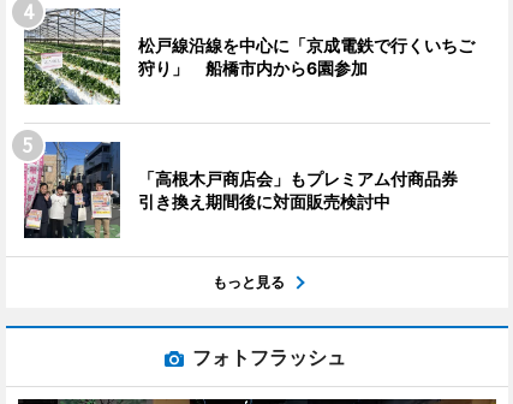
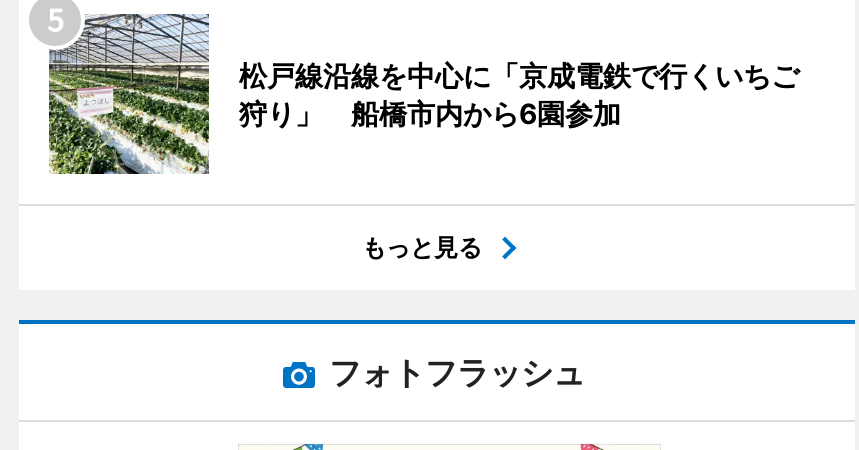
- [image]
- 「高根木戸商店会」もプレミアム付商品券
- 引き換え期間後に対面販売検討中
